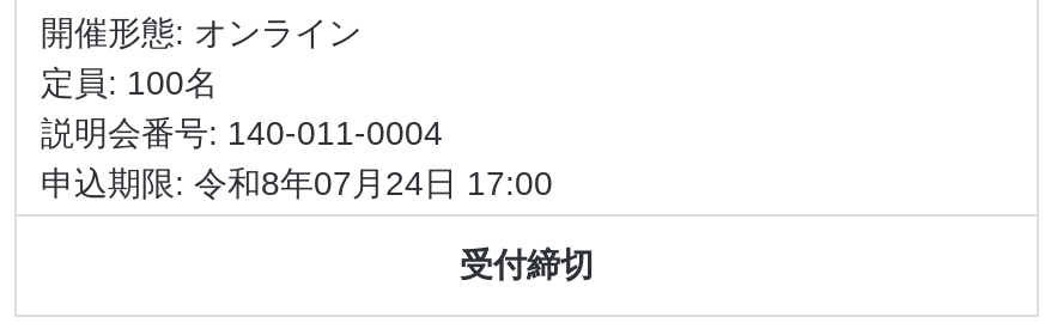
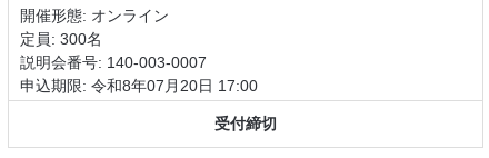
- 定員: 100名
+ 定員: 300名

- 説明会番号: 140-011-0004
+ 説明会番号: 140-003-0007

- 申込期限: 令和8年07月24日 17:00
+ 申込期限: 令和8年07月20日 17:00
